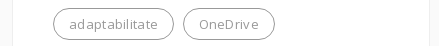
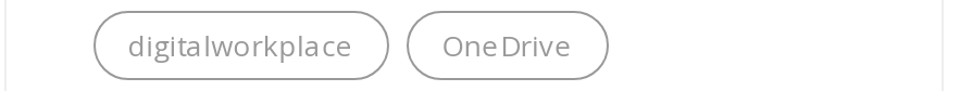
- adaptabilitate
+ digitalworkplace
